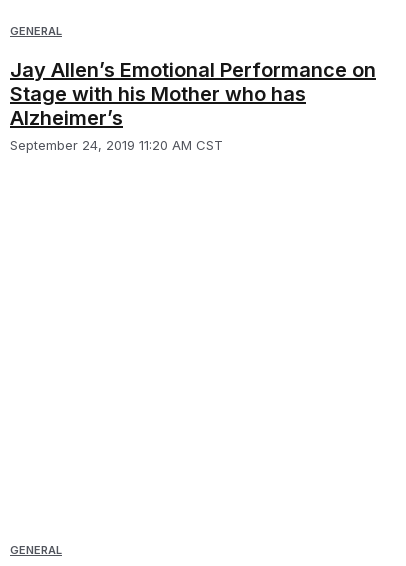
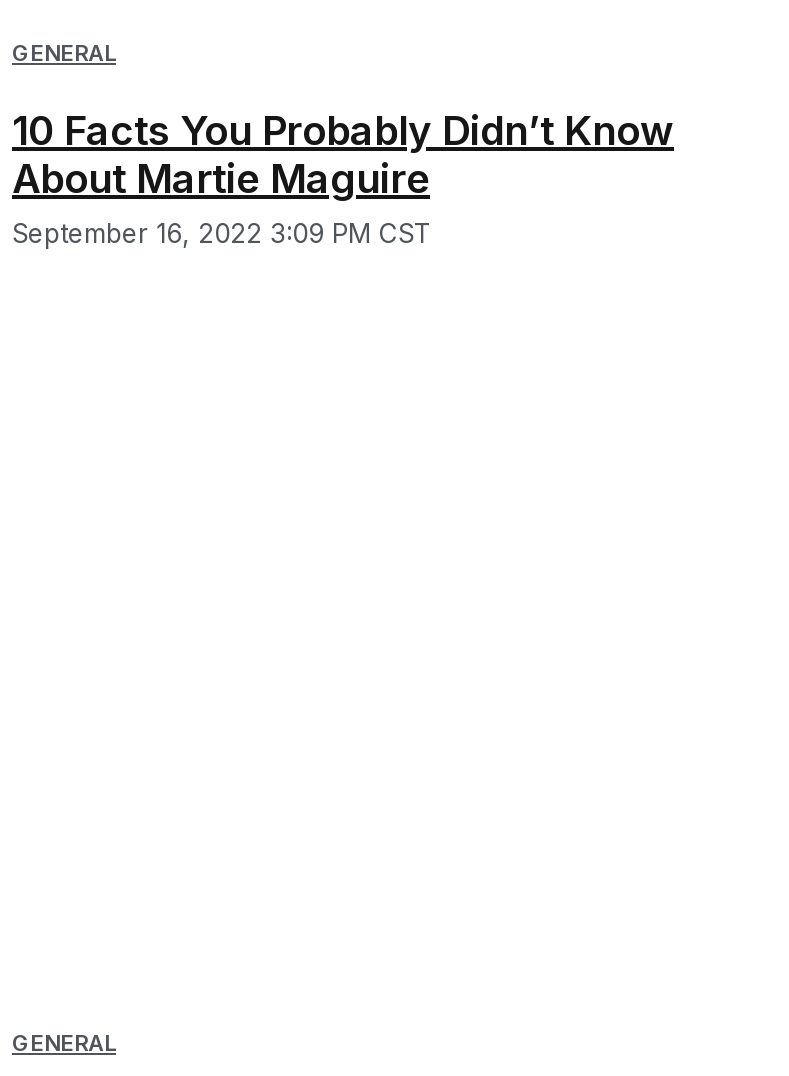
- Jay Allen’s Emotional Performance on
- Stage with his Mother who has
- Alzheimer’s
- September 24, 2019 11:20 AM CST
+ 10 Facts You Probably Didn’t Know
+ About Martie Maguire
+ September 16, 2022 3:09 PM CST
